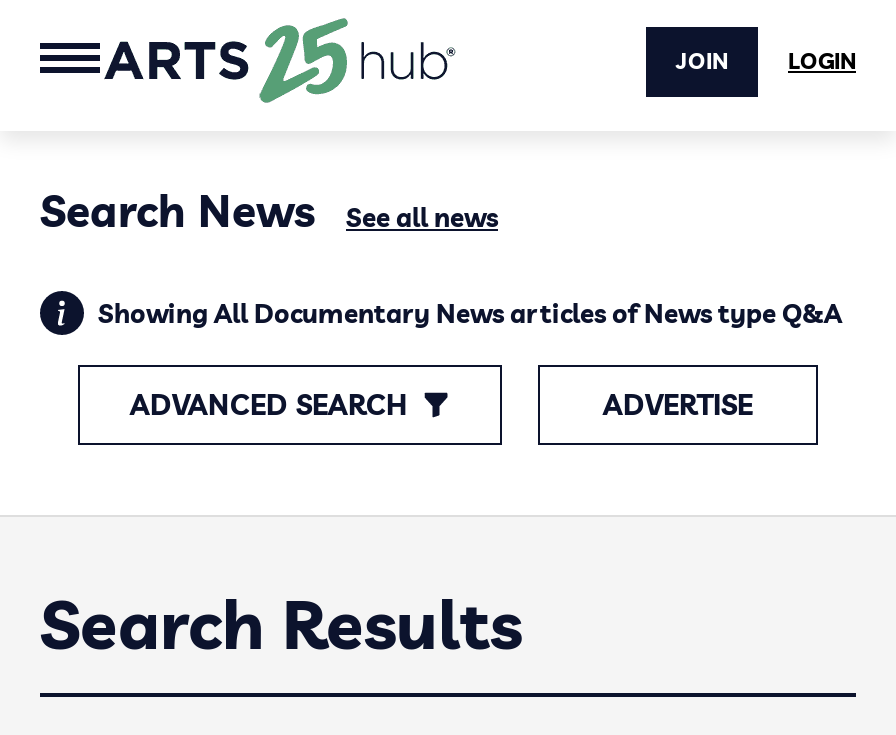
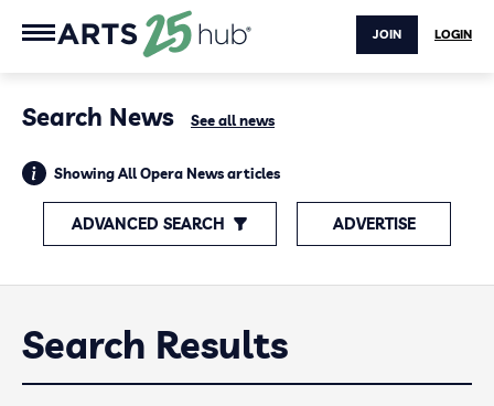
- Showing All Documentary News articles of News type Q&A
+ Showing All Opera News articles
